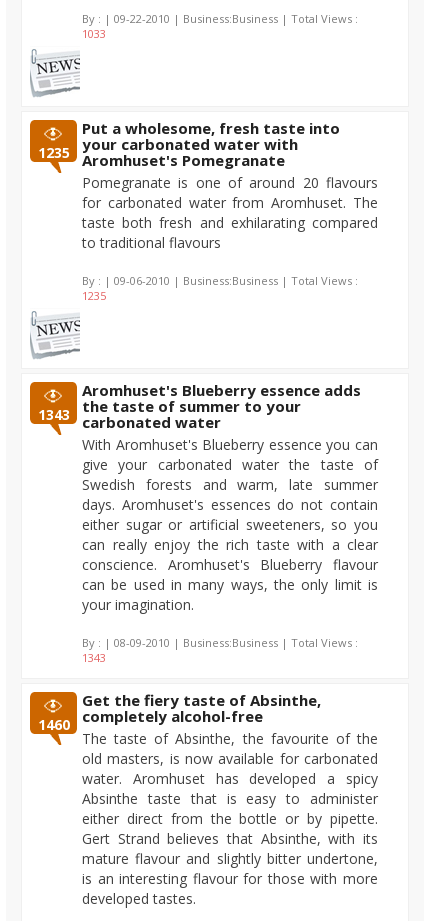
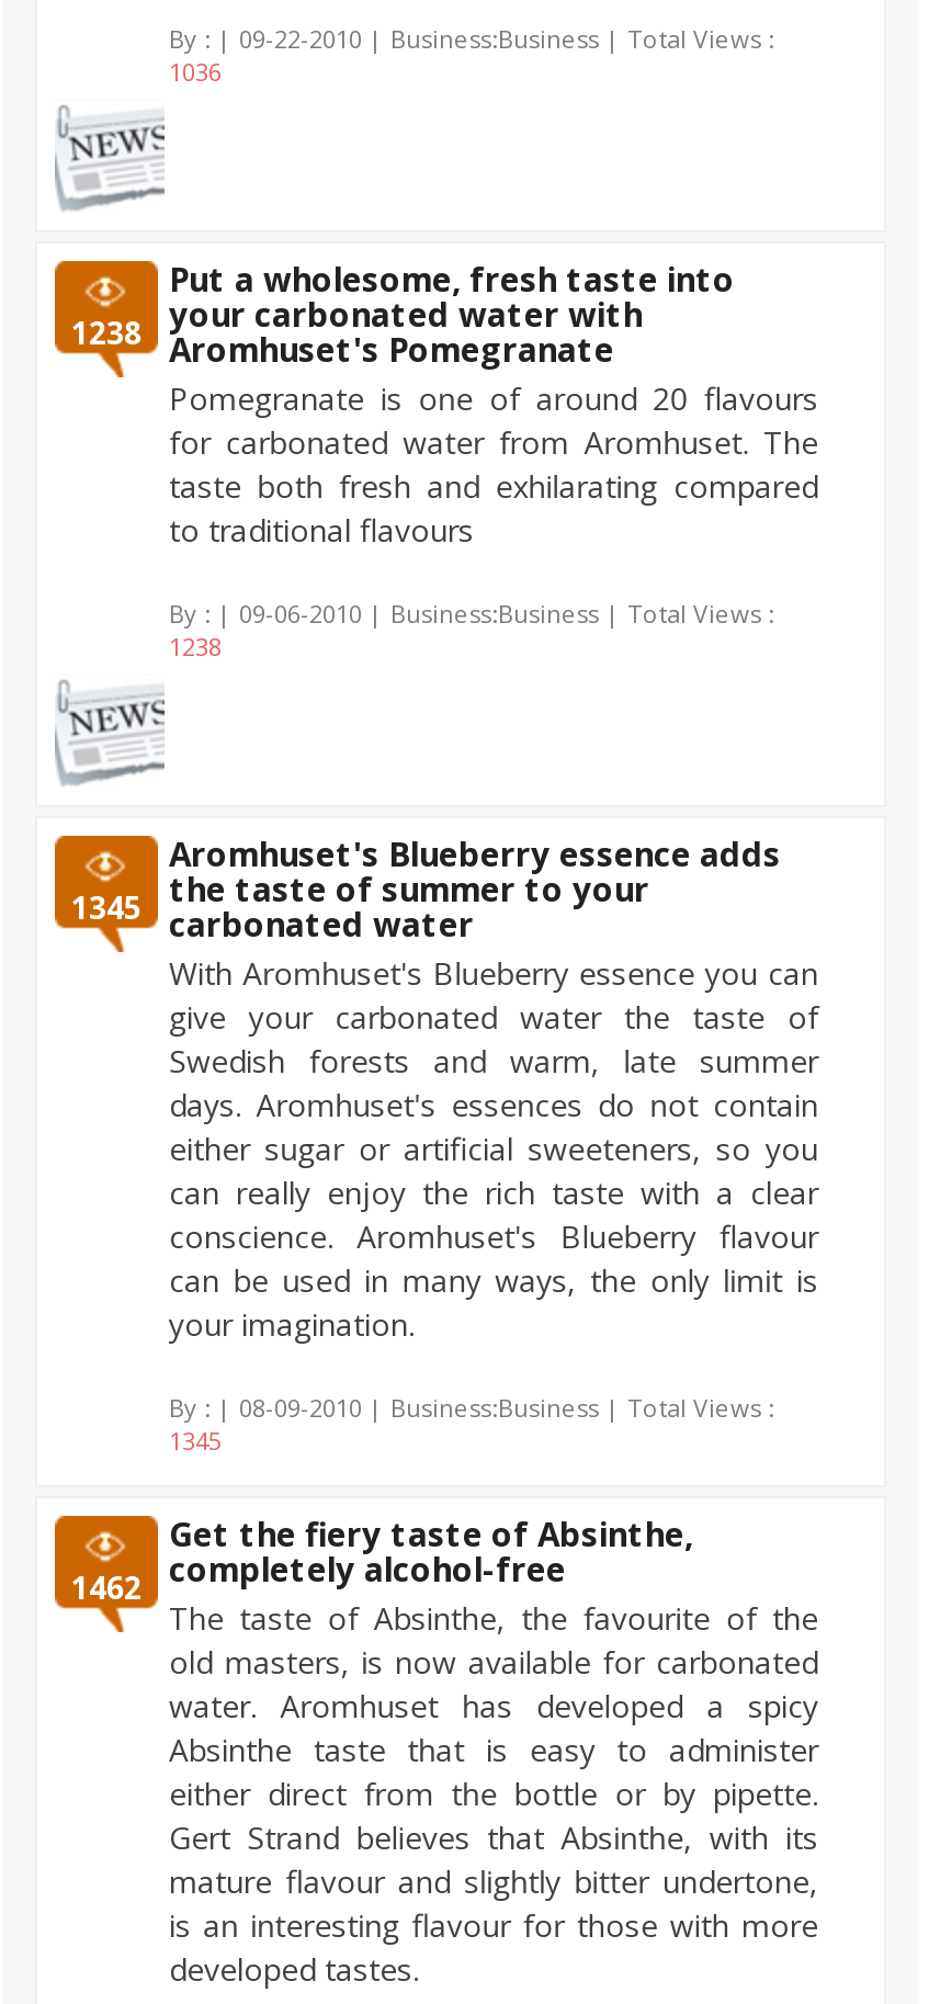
- 1033
+ 1036

- 1235 your carbonated water with Aromhuset's Pomegranate
+ 1238 your carbonated water with Aromhuset's Pomegranate

- 1235
+ 1238

- 1343 the taste of summer to your carbonated water
+ 1345 the taste of summer to your carbonated water

- 1343
+ 1345

- 1460 completely alcohol-free
+ 1462 completely alcohol-free
